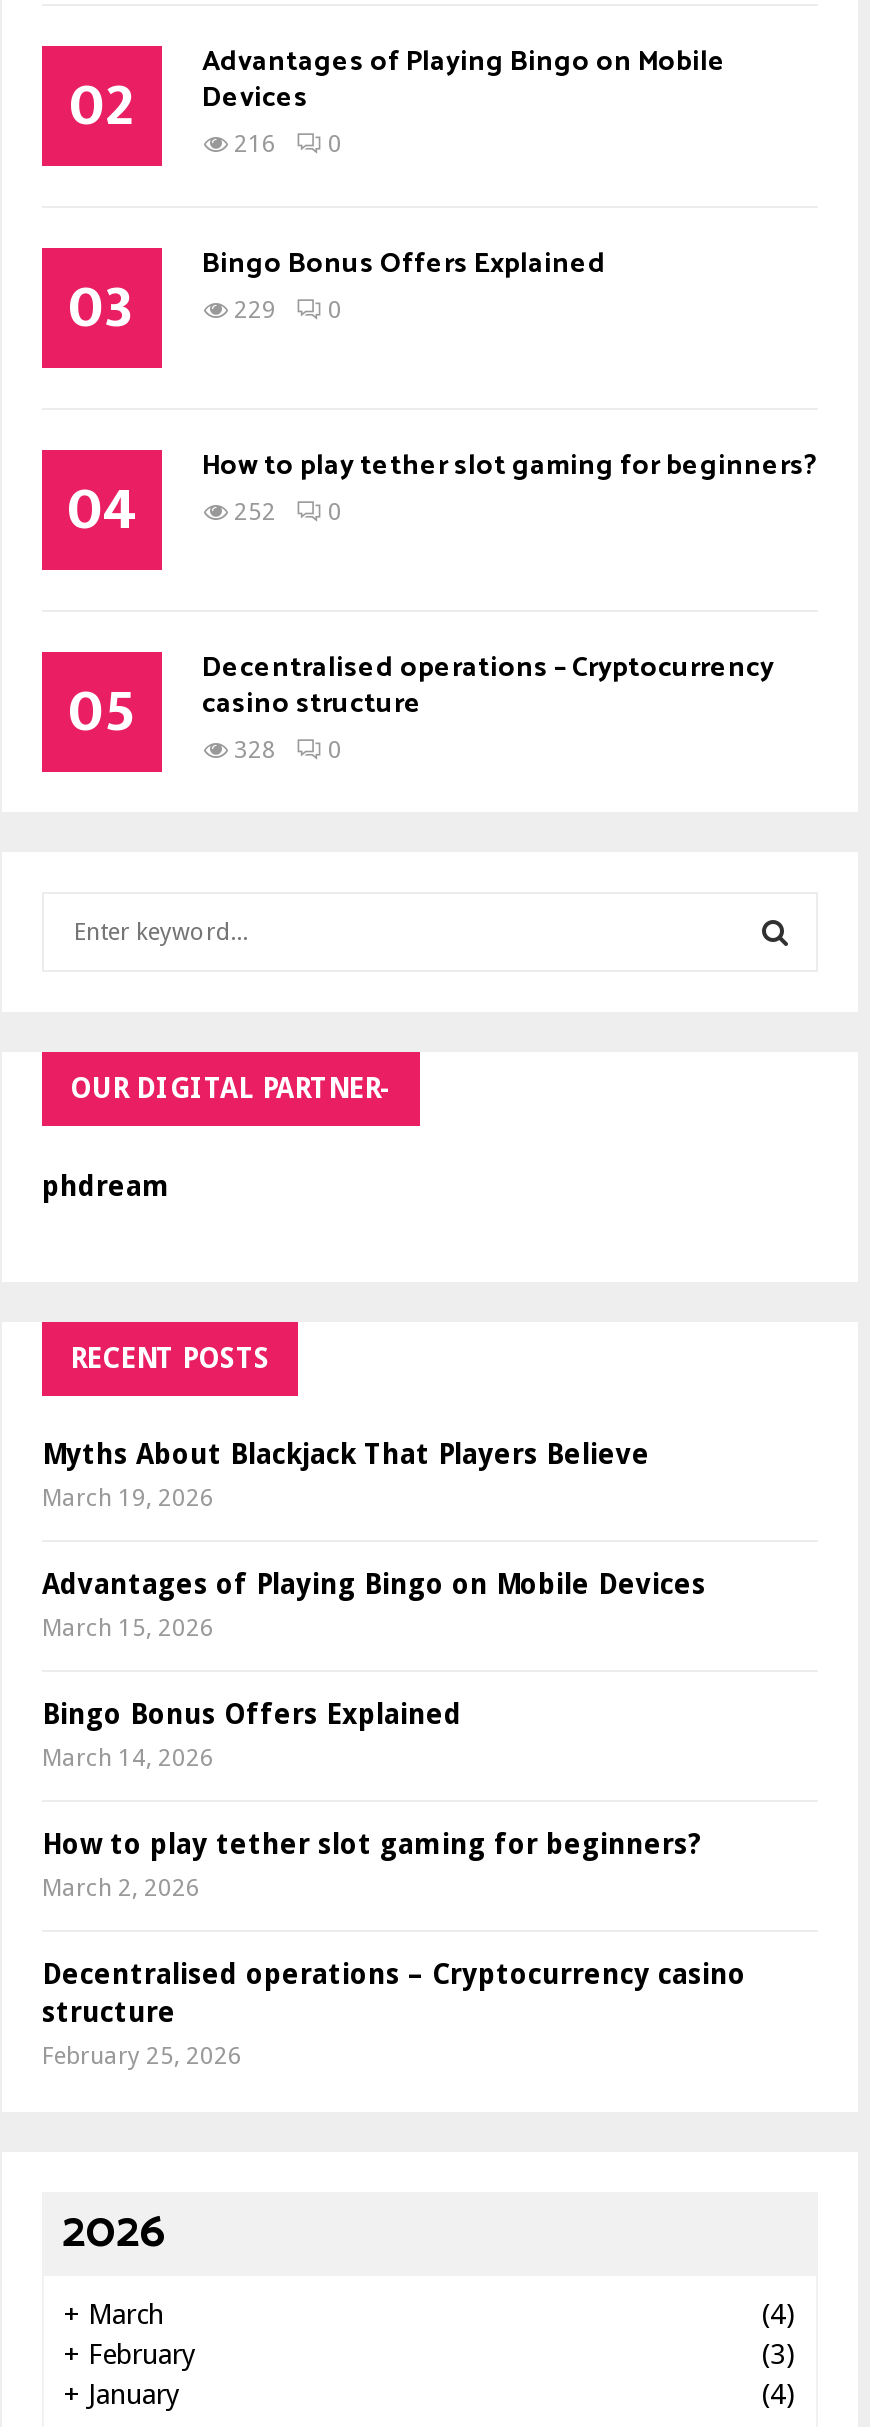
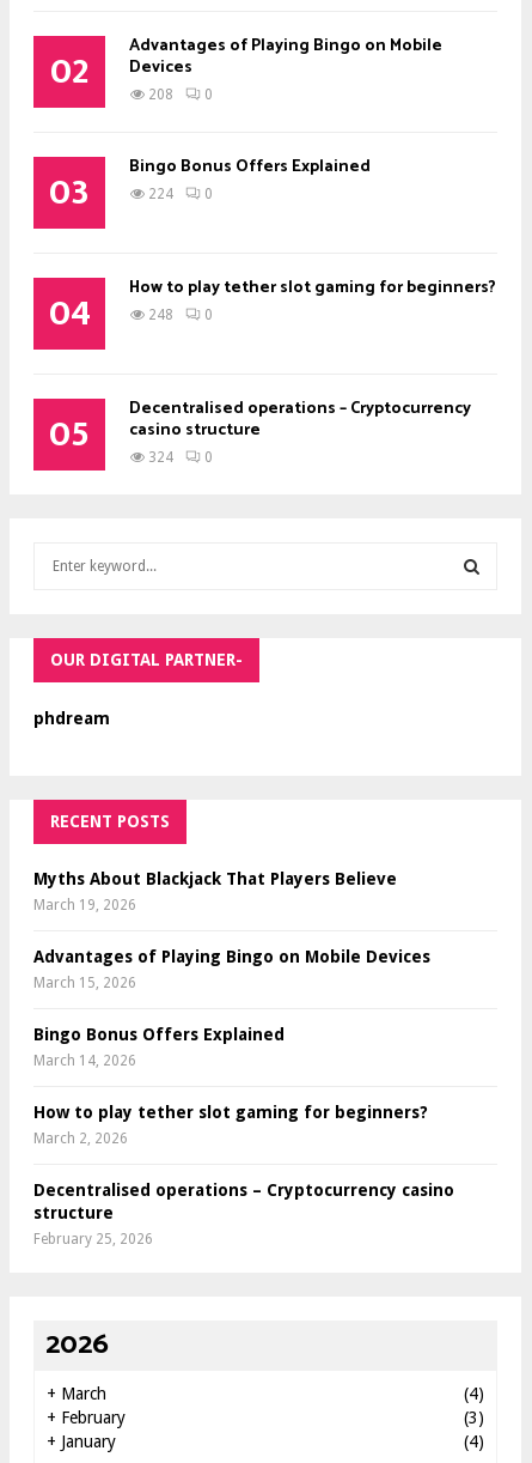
- 216 0
+ 208 0

- 229 0
+ 224 0

- 252 0
+ 248 0

- 328 0
+ 324 0
